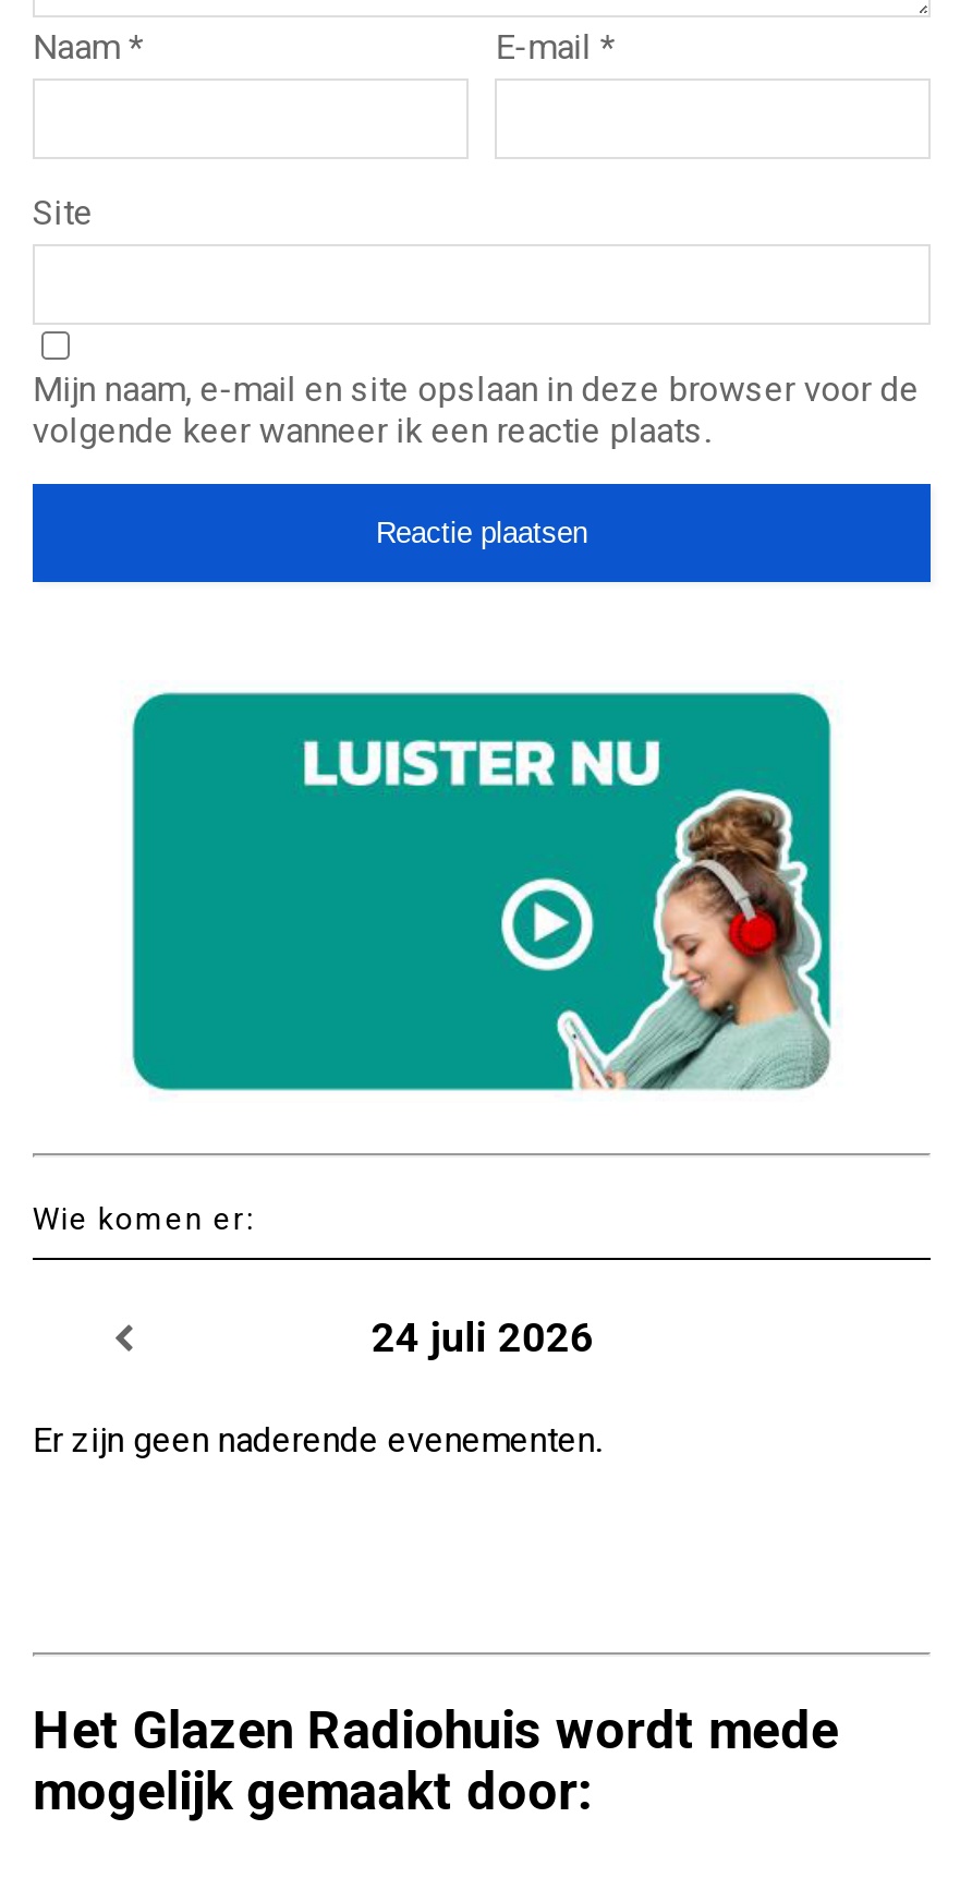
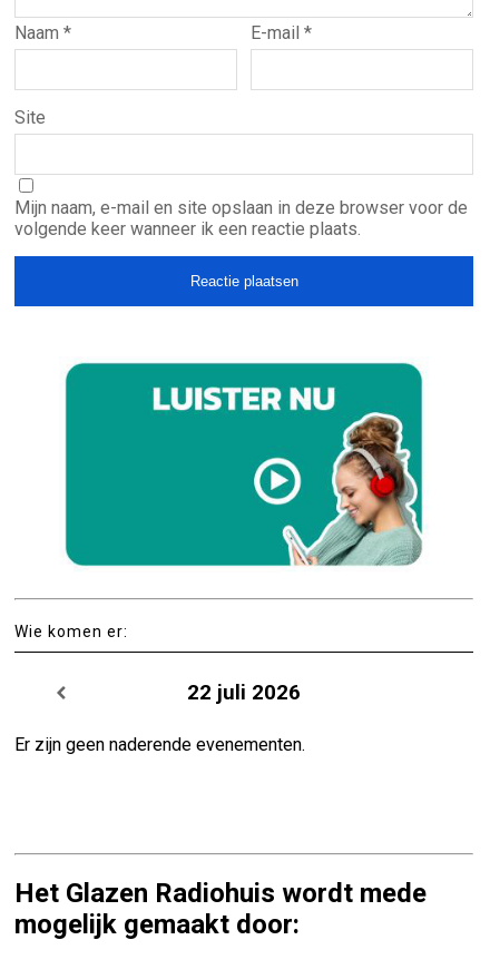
- 24 juli 2026
+ 22 juli 2026
